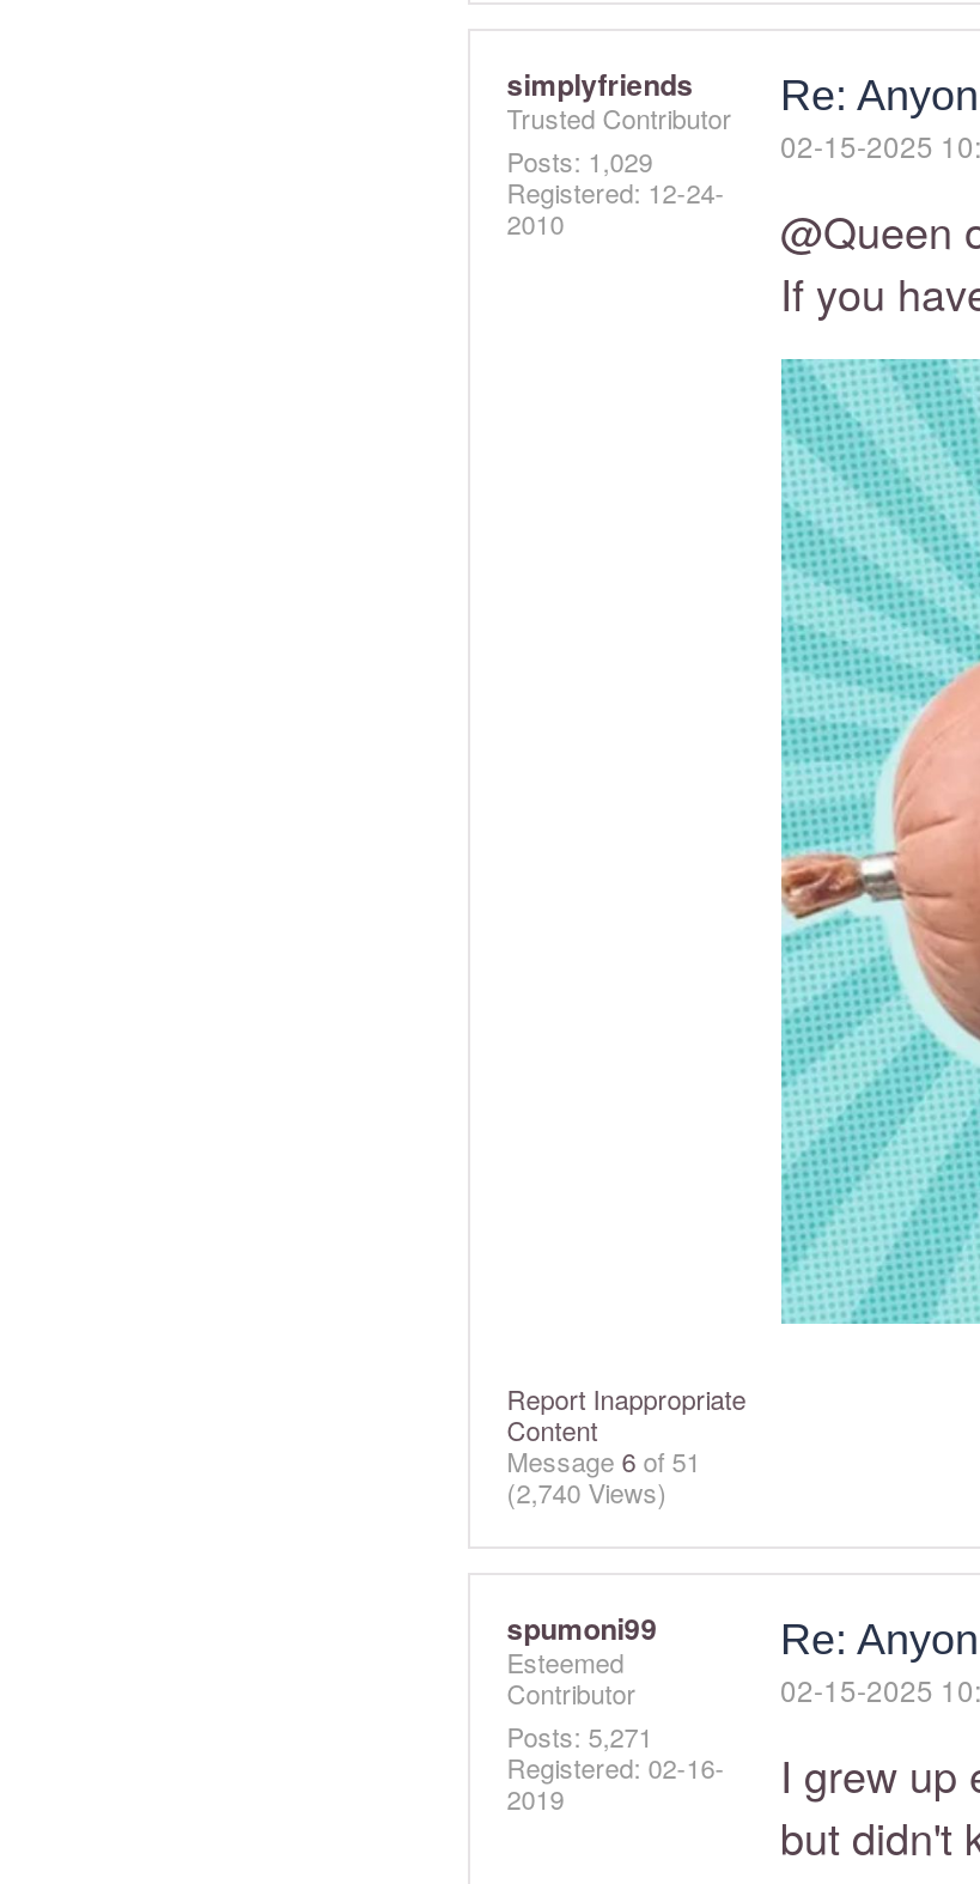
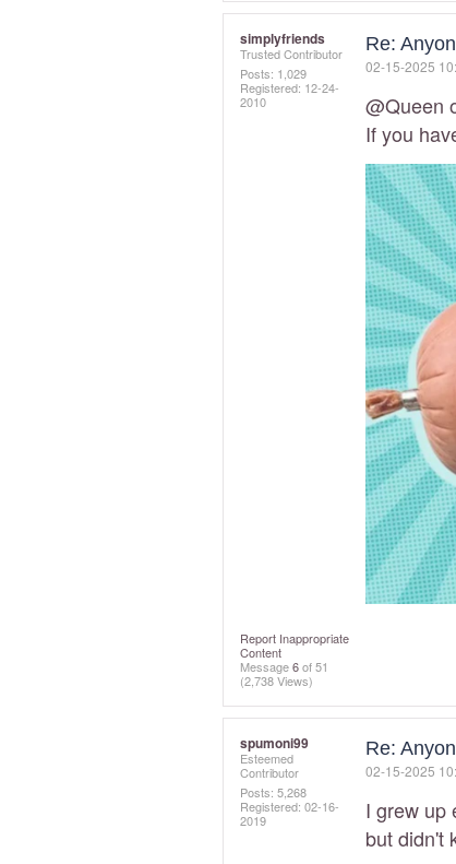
- (2,740 Views)
+ (2,738 Views)

- Posts: 5,271
+ Posts: 5,268
